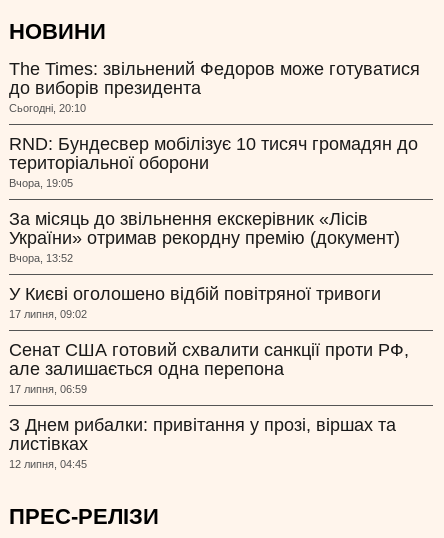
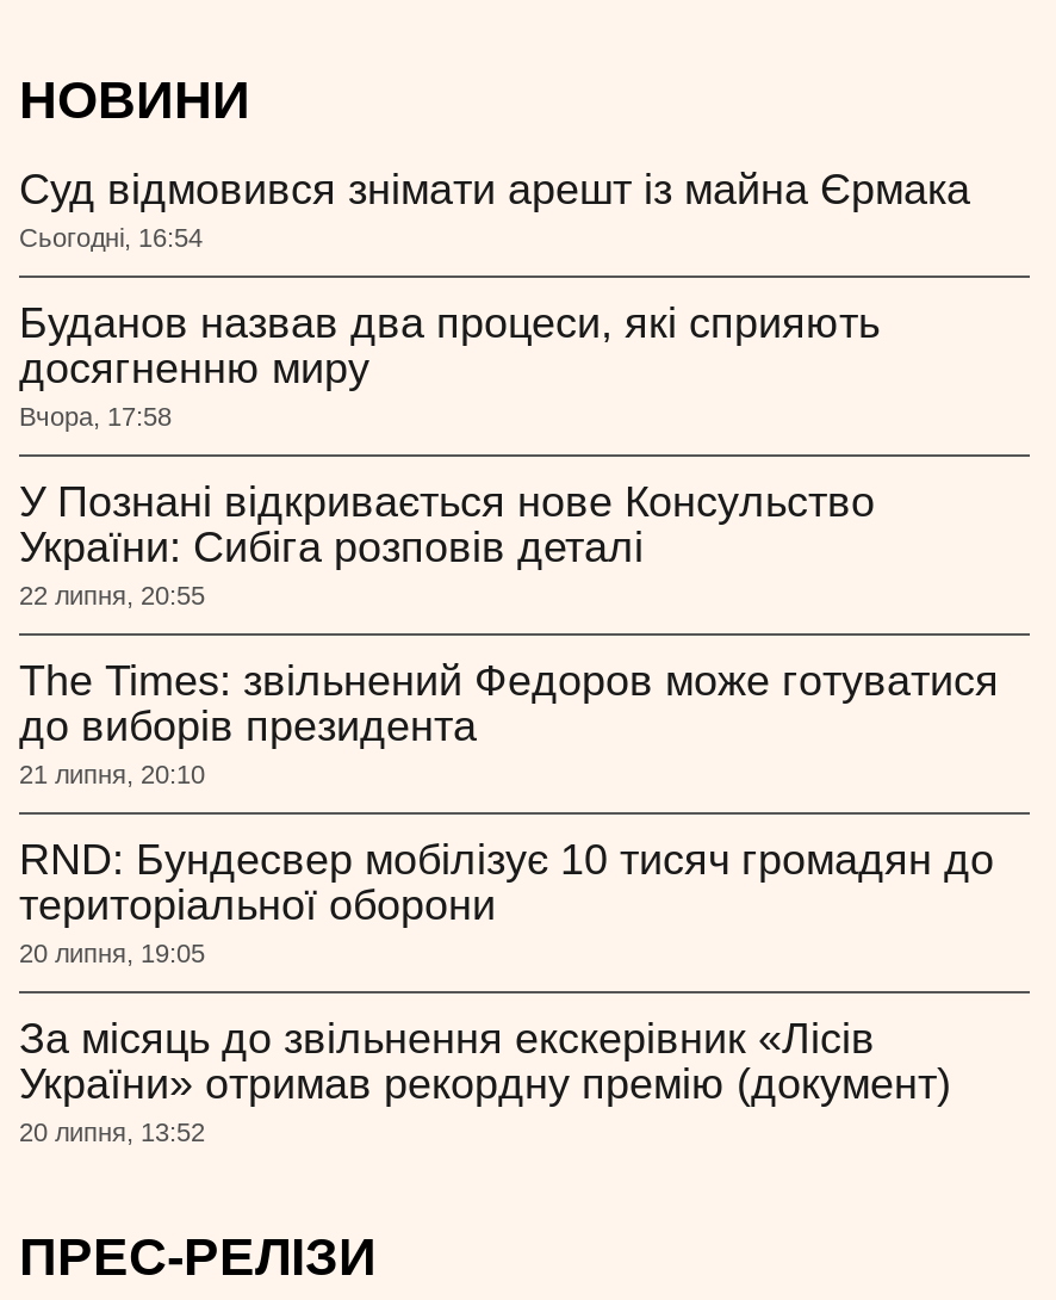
+ Суд відмовився знімати арешт із майна Єрмака
+ Сьогодні, 16:54
+ Буданов назвав два процеси, які сприяють
+ досягненню миру
+ Вчора, 17:58
+ У Познані відкривається нове Консульство
+ України: Сибіга розповів деталі
+ 22 липня, 20:55

moved down: The Times: звільнений Федоров може готуватися | до виборів президента

- Сьогодні, 20:10
+ 21 липня, 20:10

moved down: RND: Бундесвер мобілізує 10 тисяч громадян до | територіальної оборони

- Вчора, 19:05
+ 20 липня, 19:05

moved down: За місяць до звільнення екскерівник «Лісів | України» отримав рекордну премію (документ)

- Вчора, 13:52
- У Києві оголошено відбій повітряної тривоги
- 17 липня, 09:02
- Сенат США готовий схвалити санкції проти РФ,
- але залишається одна перепона
- 17 липня, 06:59
- З Днем рибалки: привітання у прозі, віршах та
- листівках
- 12 липня, 04:45
+ 20 липня, 13:52
